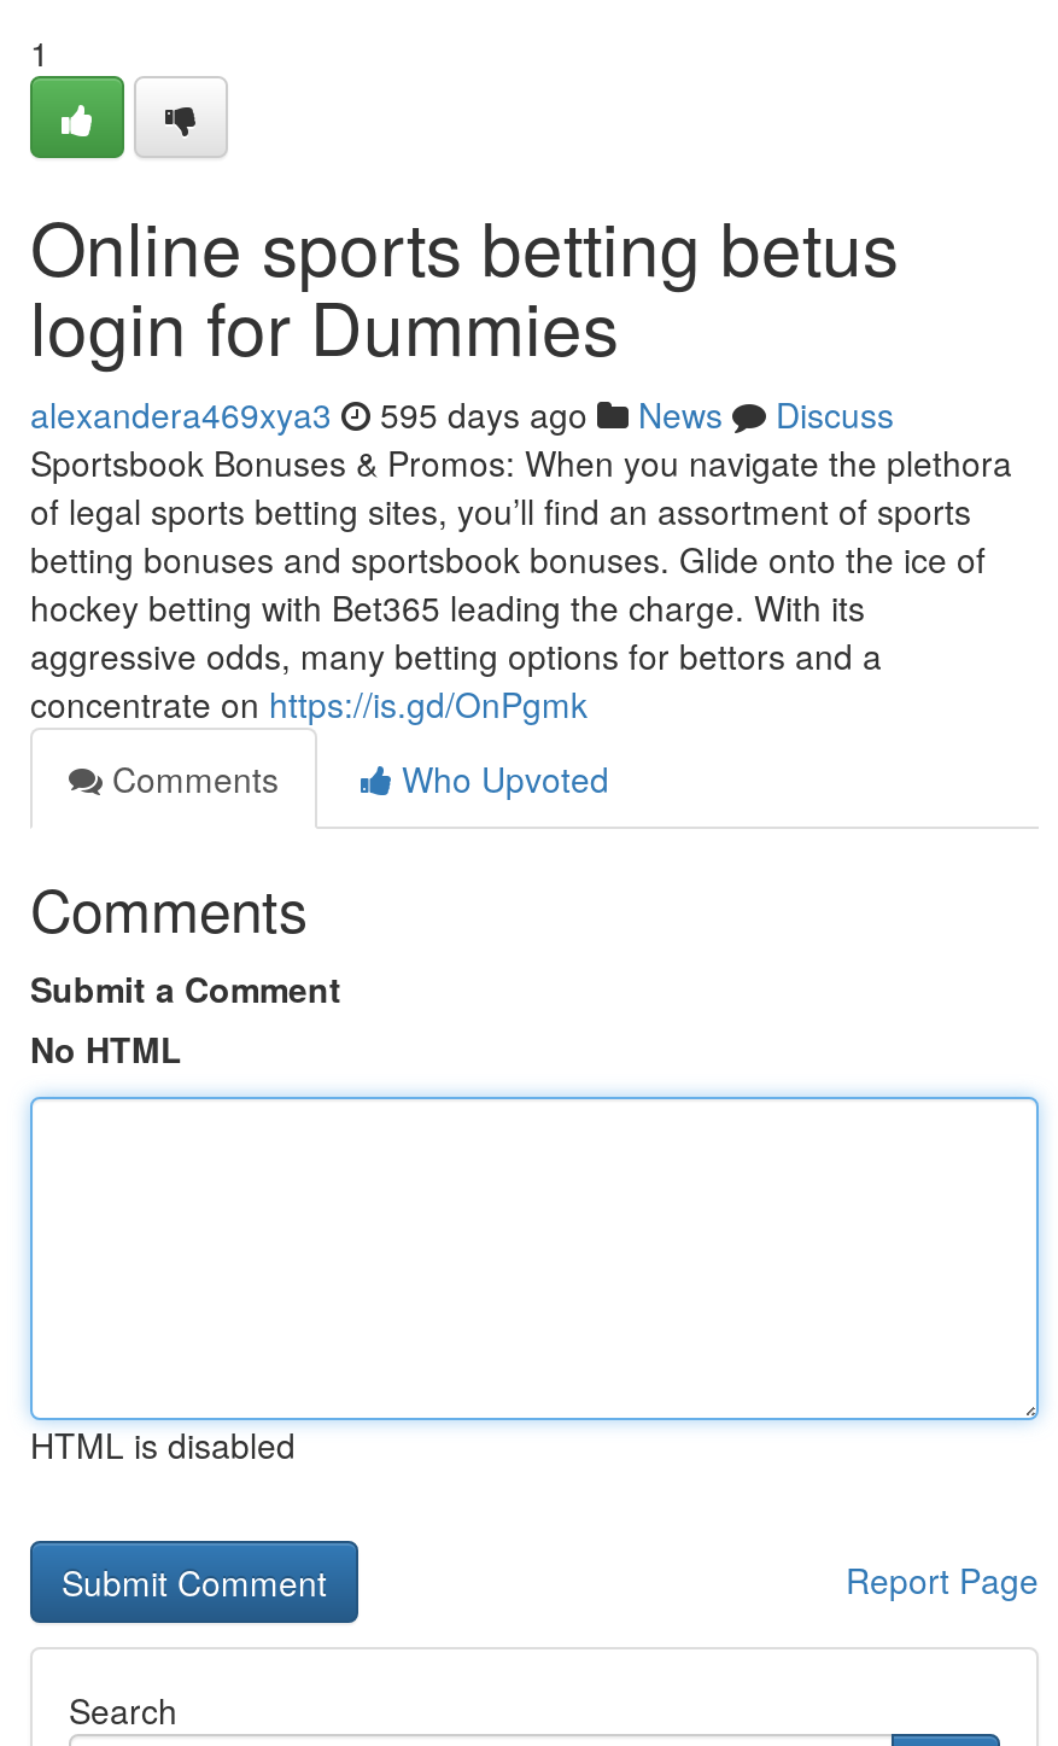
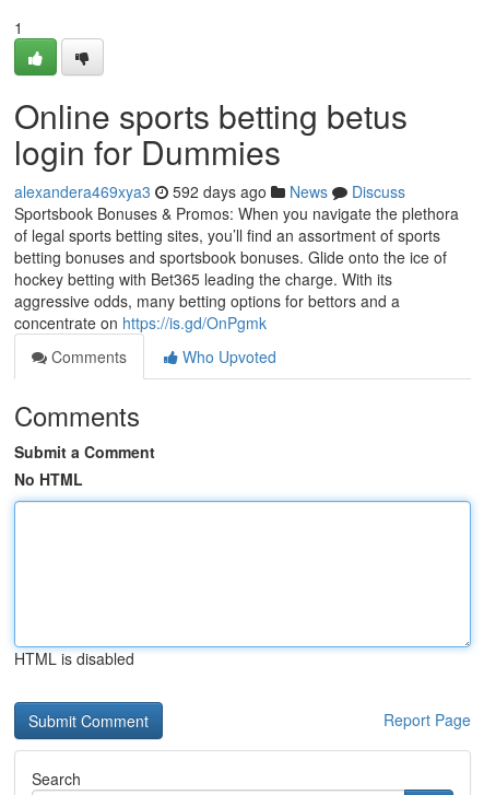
- alexandera469xya3 595 days ago News Discuss
+ alexandera469xya3 592 days ago News Discuss
